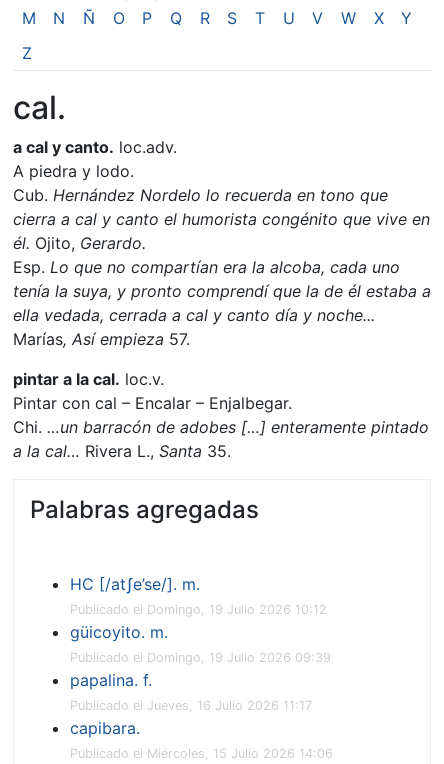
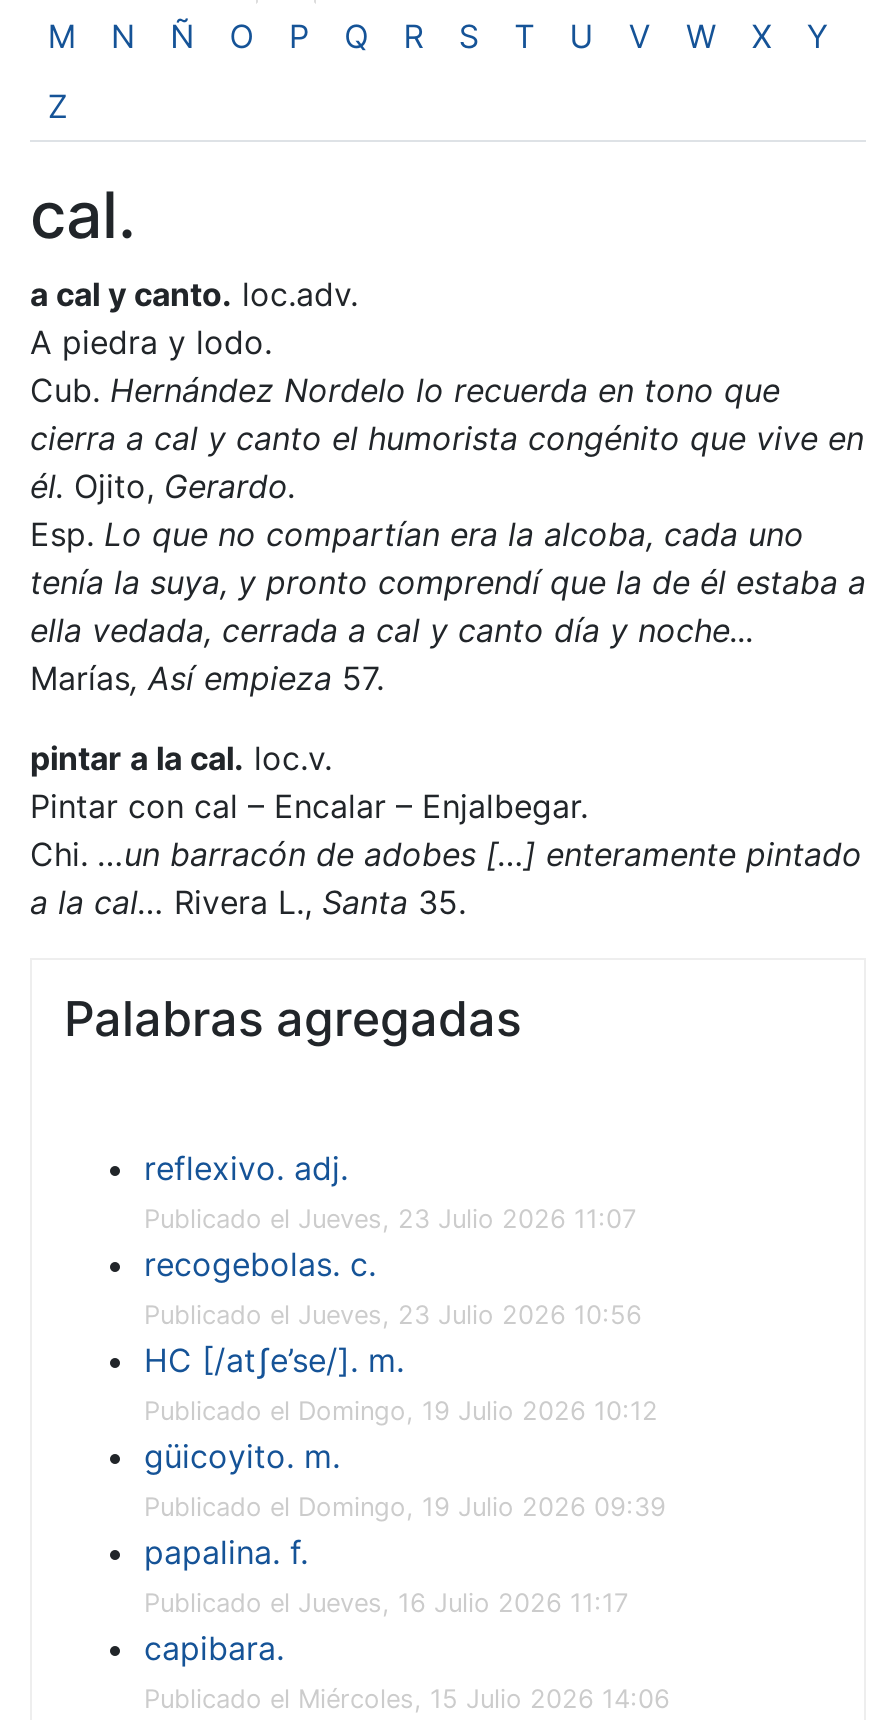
+ reflexivo. adj.
+ Publicado el Jueves, 23 Julio 2026 11:07
+ recogebolas. c.
+ Publicado el Jueves, 23 Julio 2026 10:56
